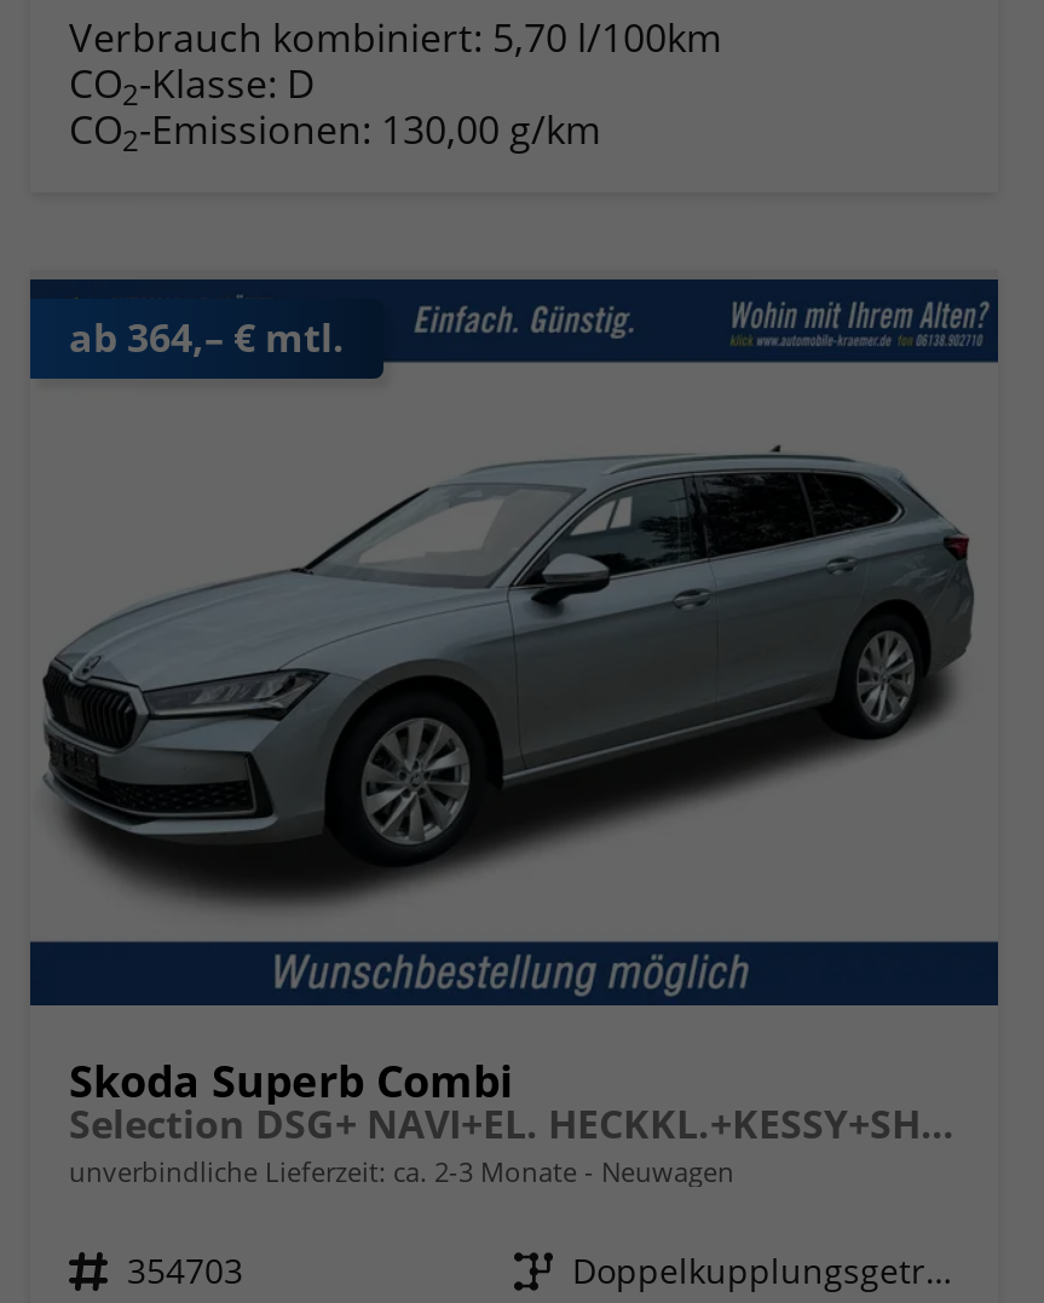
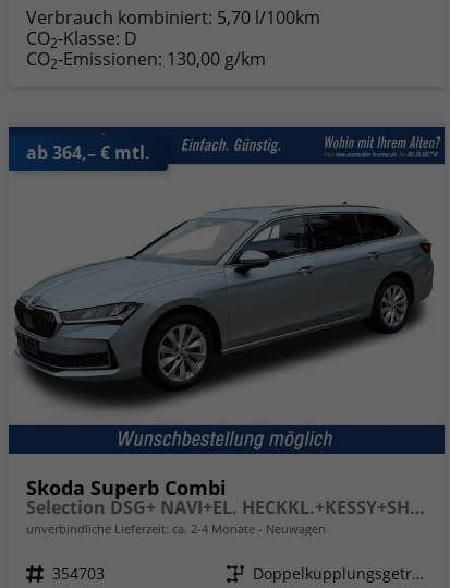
- unverbindliche Lieferzeit: ca. 2-3 Monate Neuwagen
+ unverbindliche Lieferzeit: ca. 2-4 Monate Neuwagen
